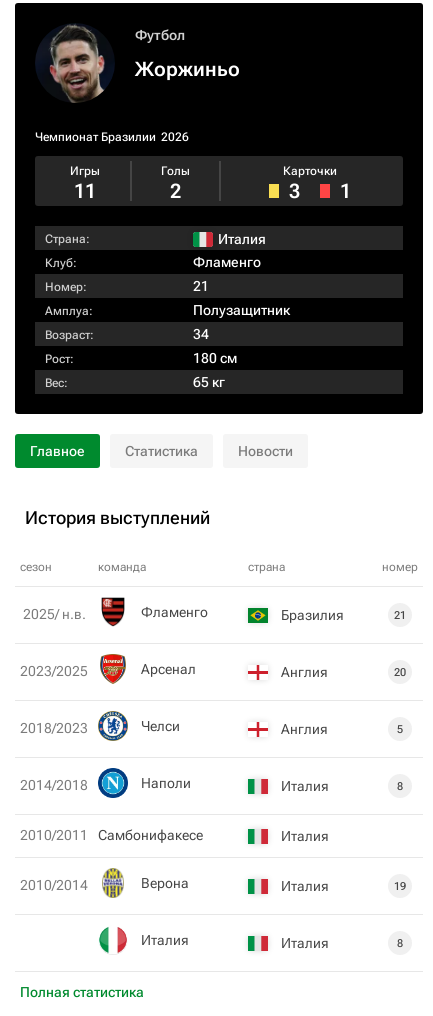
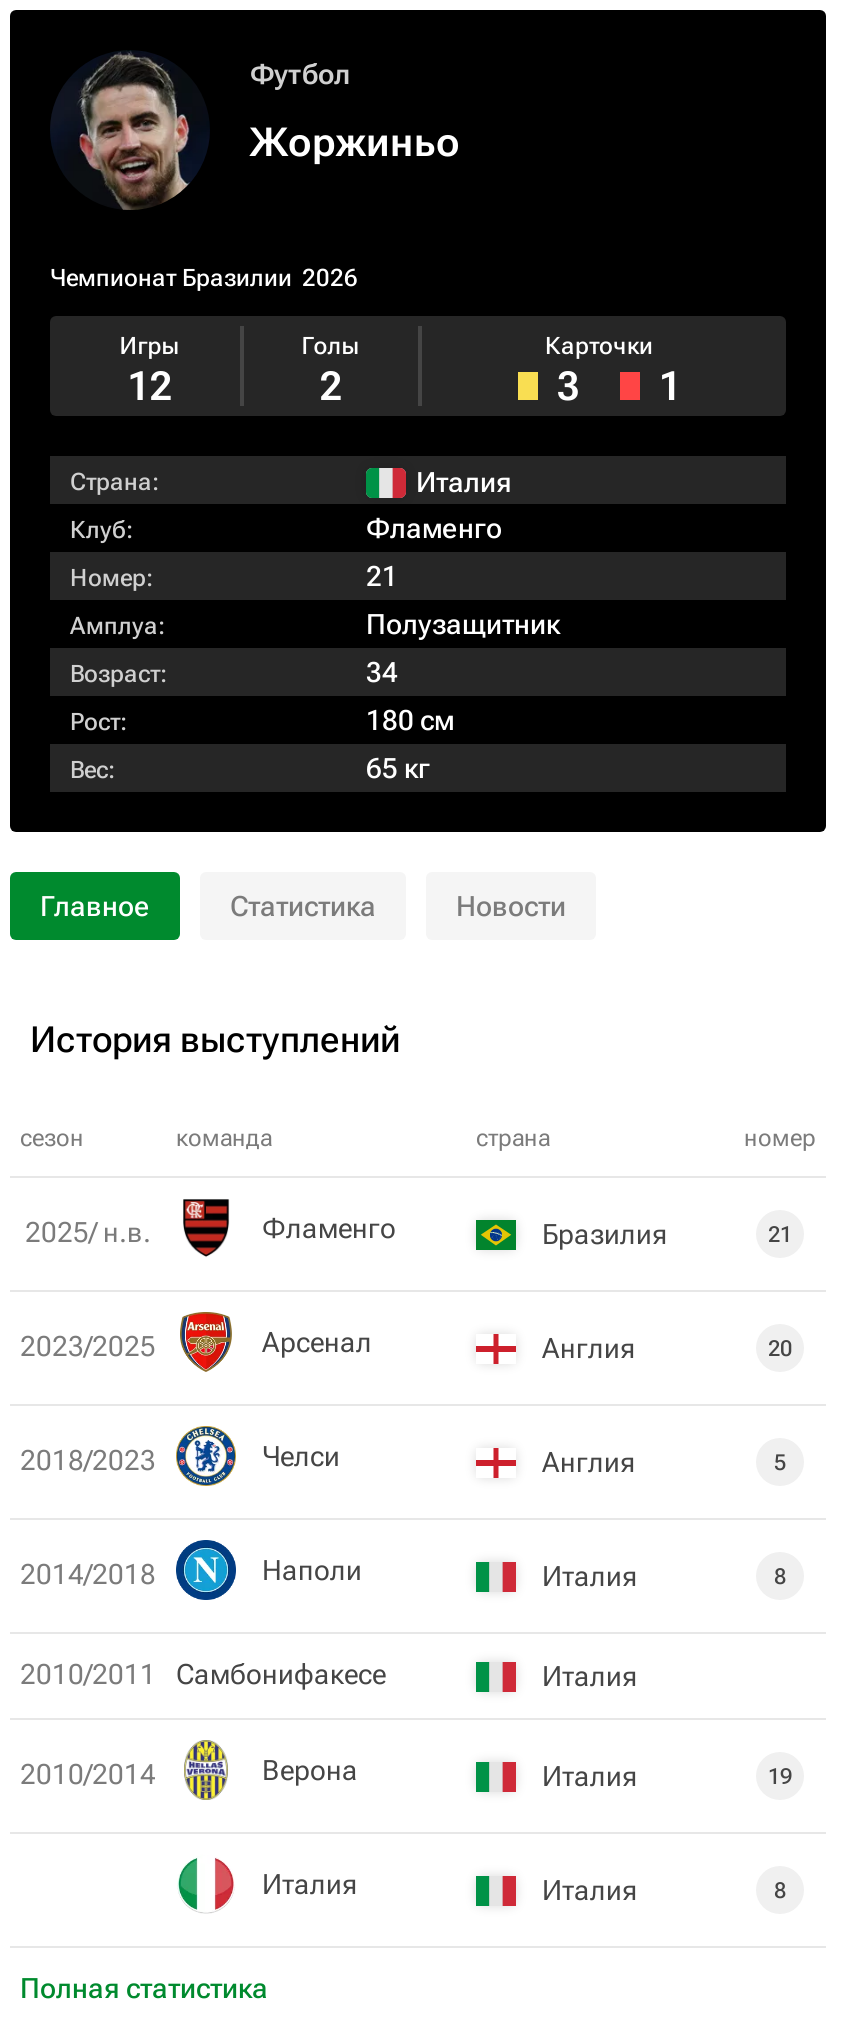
- 11
+ 12
